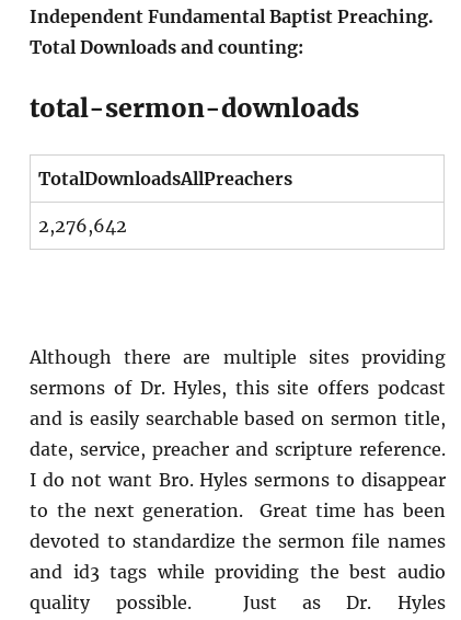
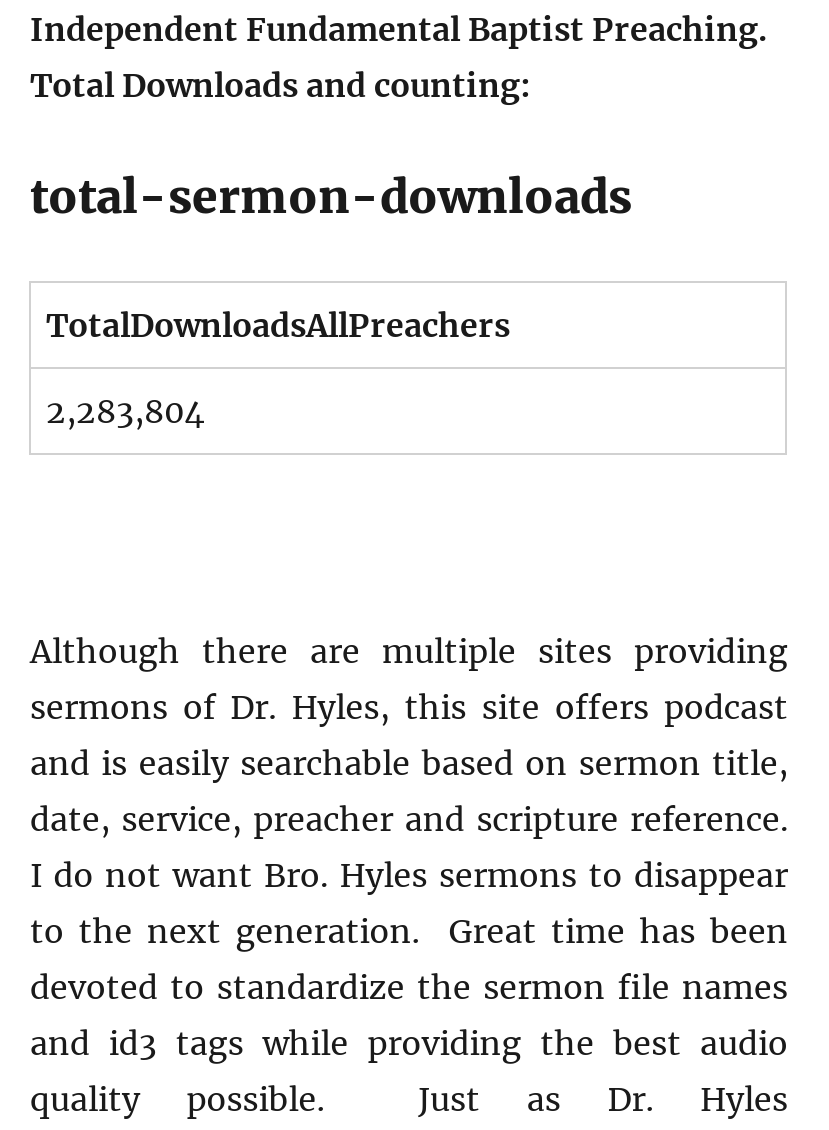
- 2,276,642
+ 2,283,804
